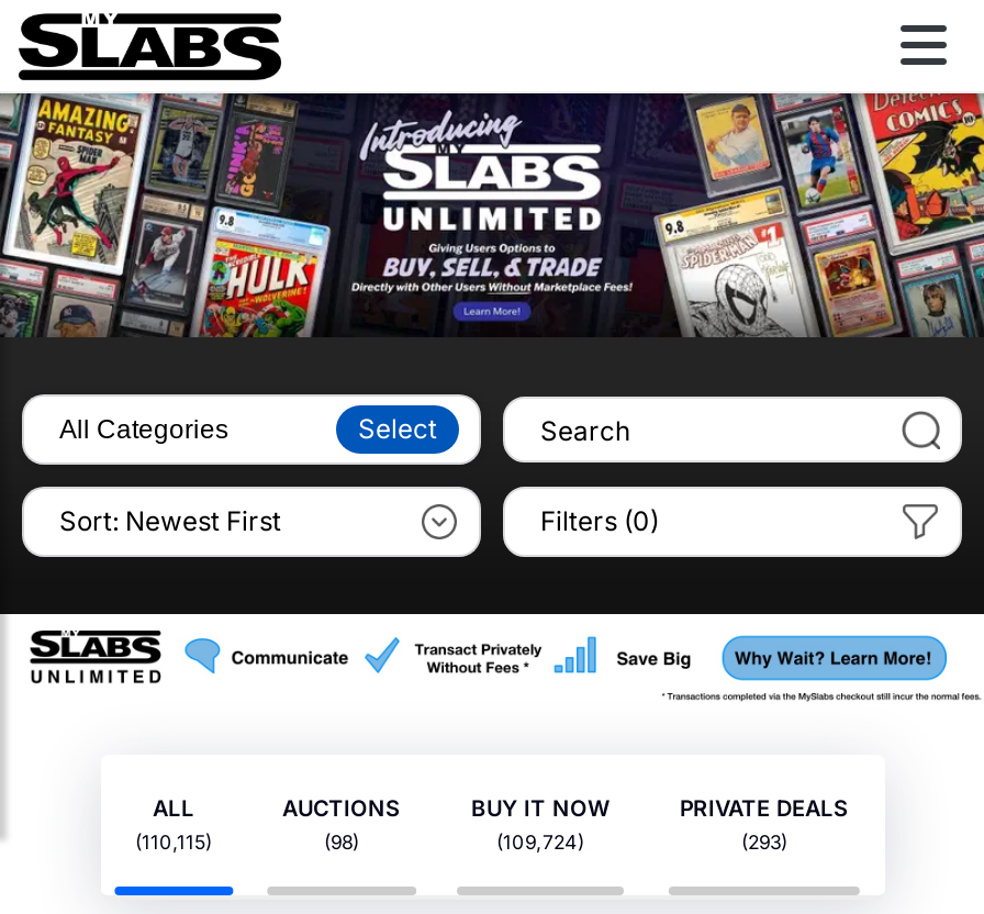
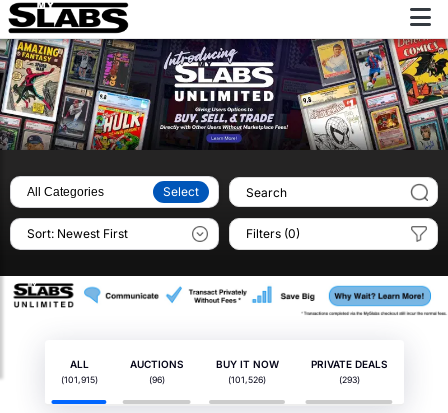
- (110,115)
+ (101,915)

- (98)
+ (96)

- (109,724)
+ (101,526)
